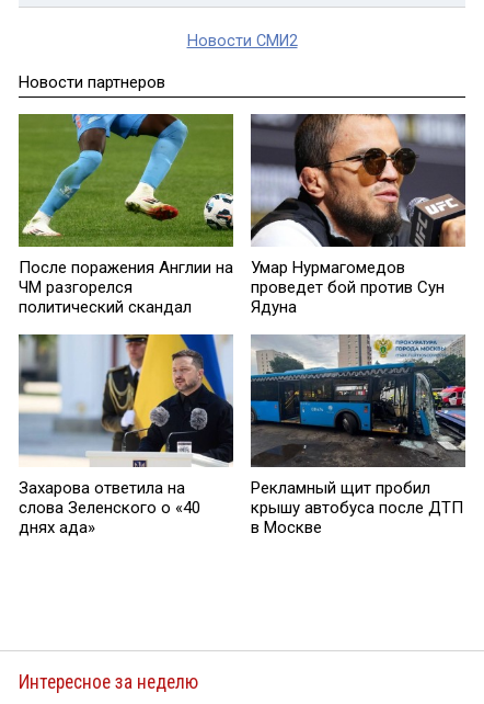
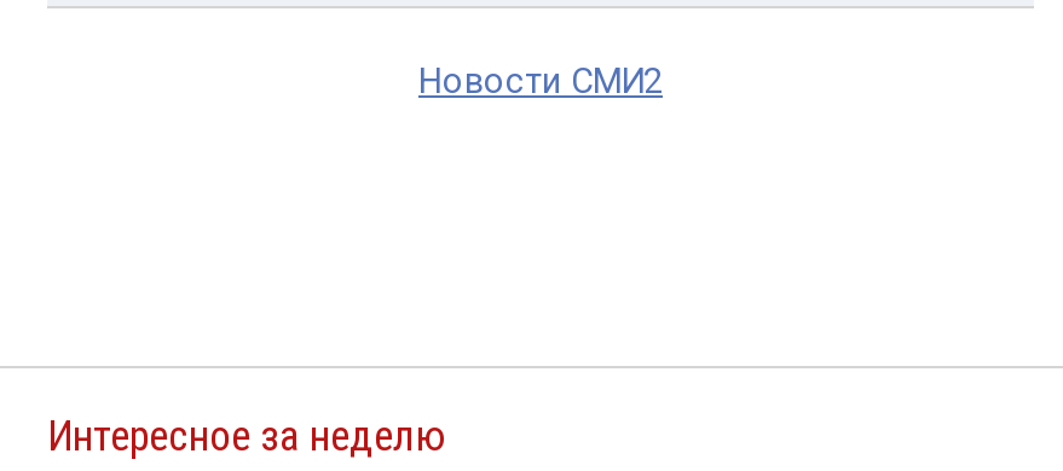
- Новости партнеров

- [image]
- После поражения Англии на
- ЧМ разгорелся
- политический скандал

- [image]
- Умар Нурмагомедов
- проведет бой против Сун
- Ядуна

- [image]
- Захарова ответила на
- слова Зеленского о «40
- днях ада»

- [image]
- Рекламный щит пробил
- крышу автобуса после ДТП
- в Москве
